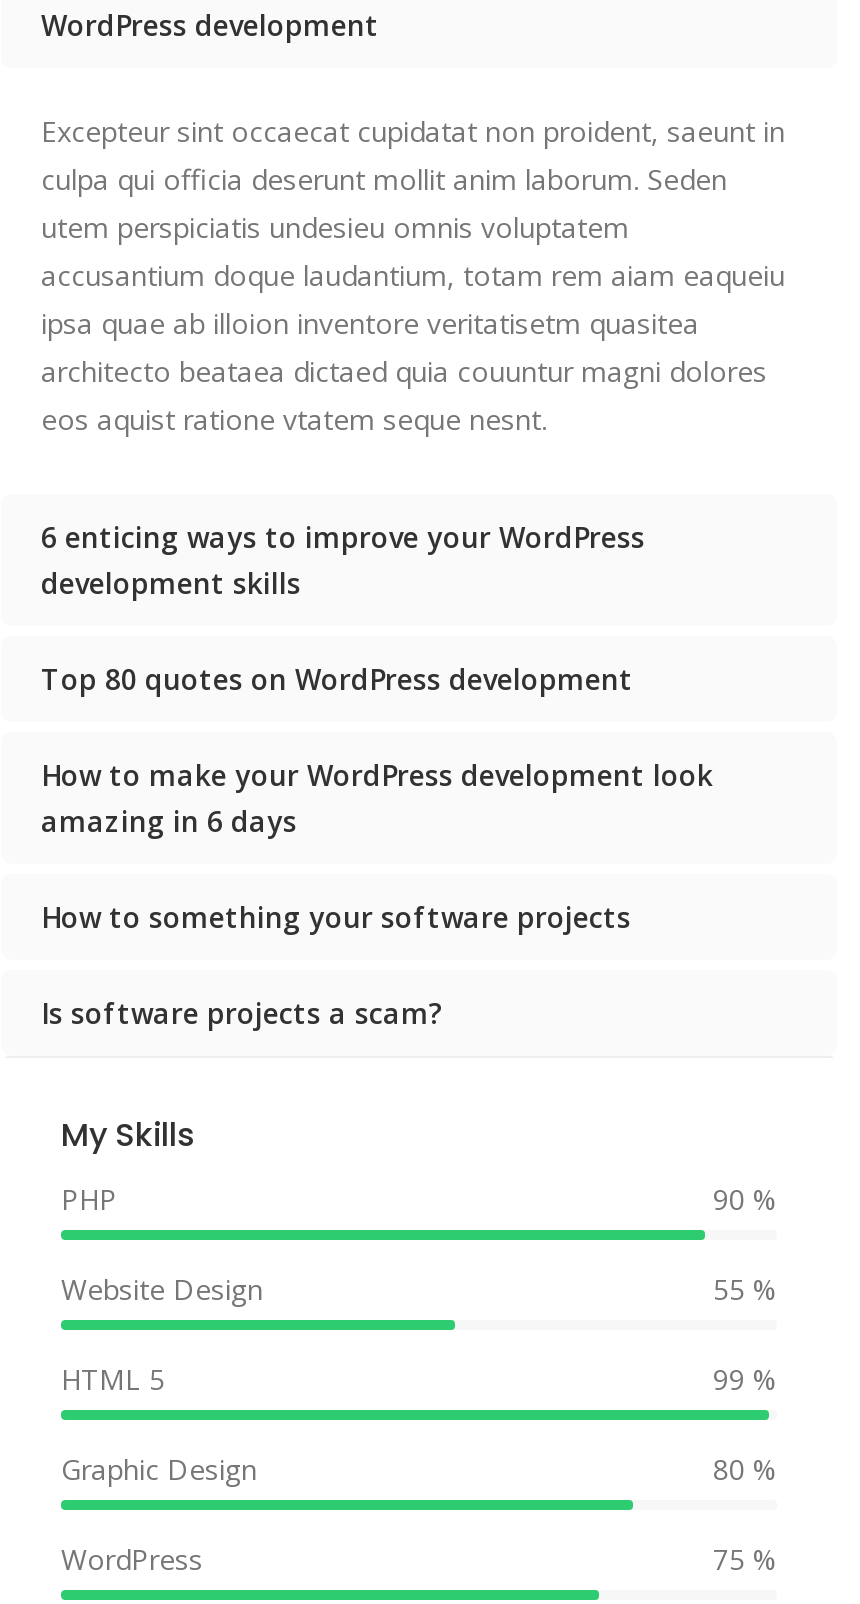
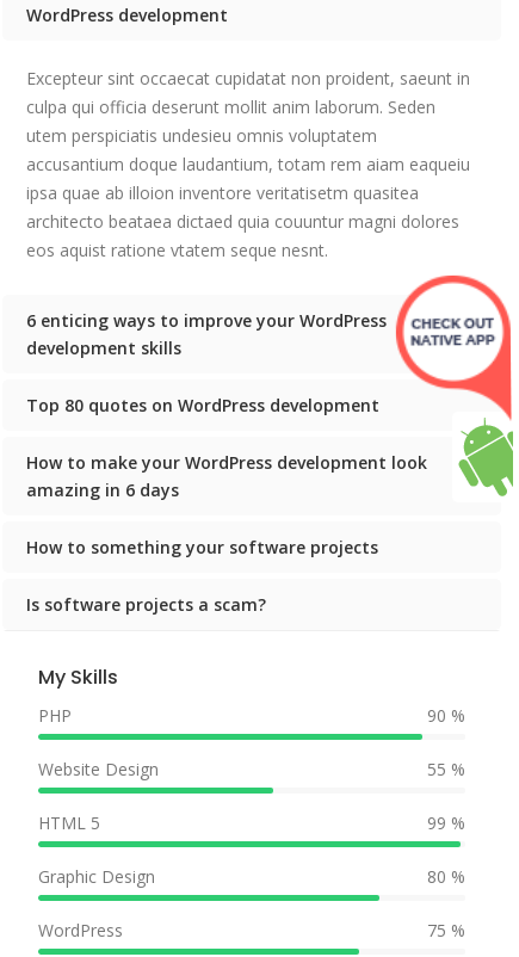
+ [image]
